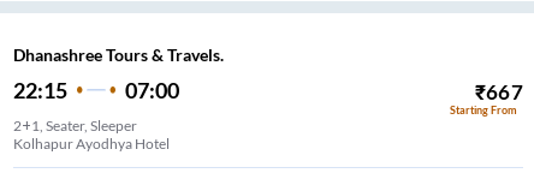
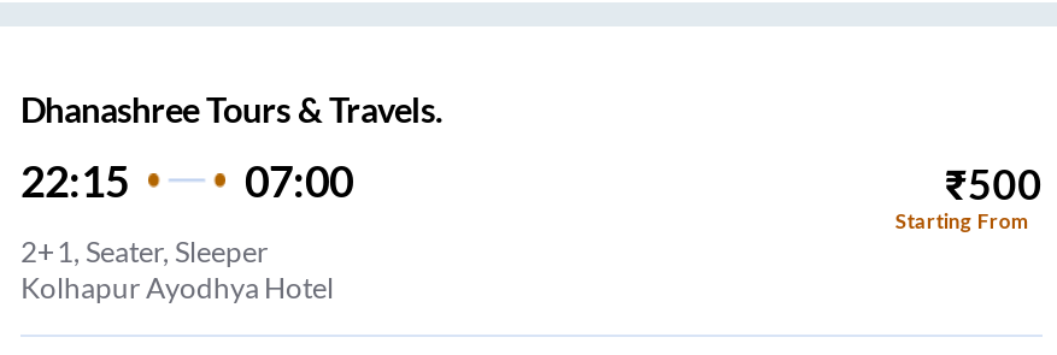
- ₹667
+ ₹500
